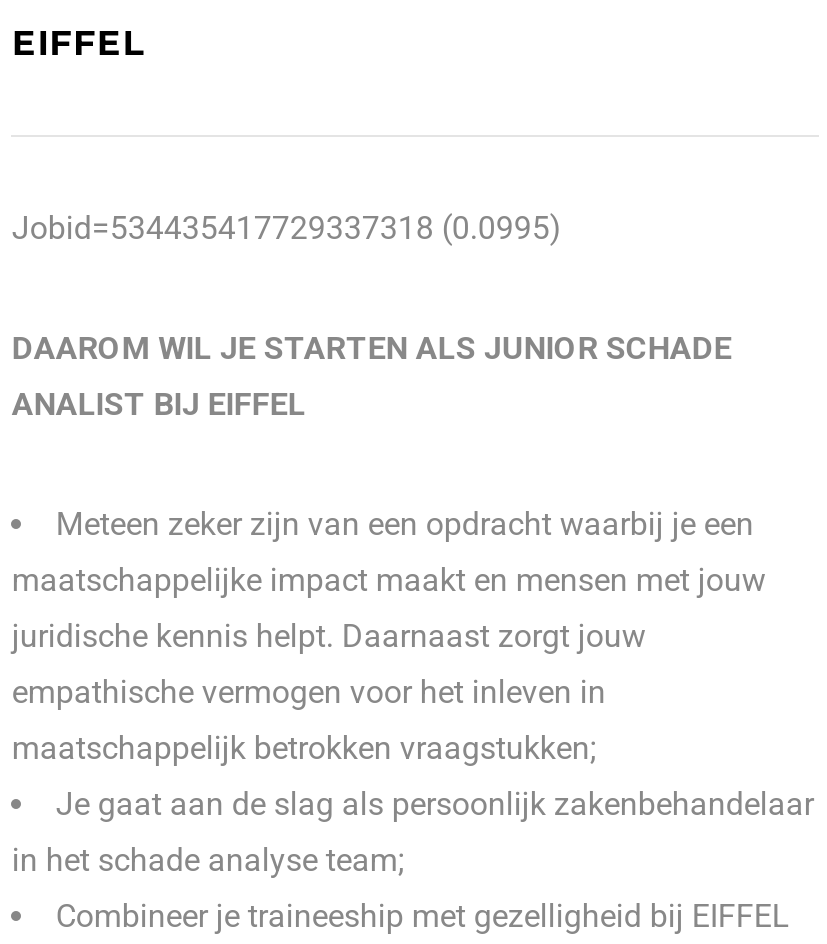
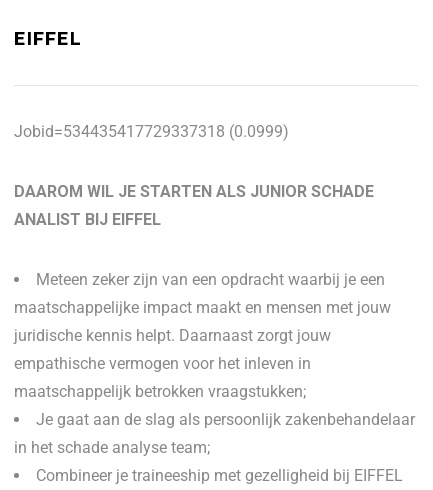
- Jobid=534435417729337318 (0.0995)
+ Jobid=534435417729337318 (0.0999)
